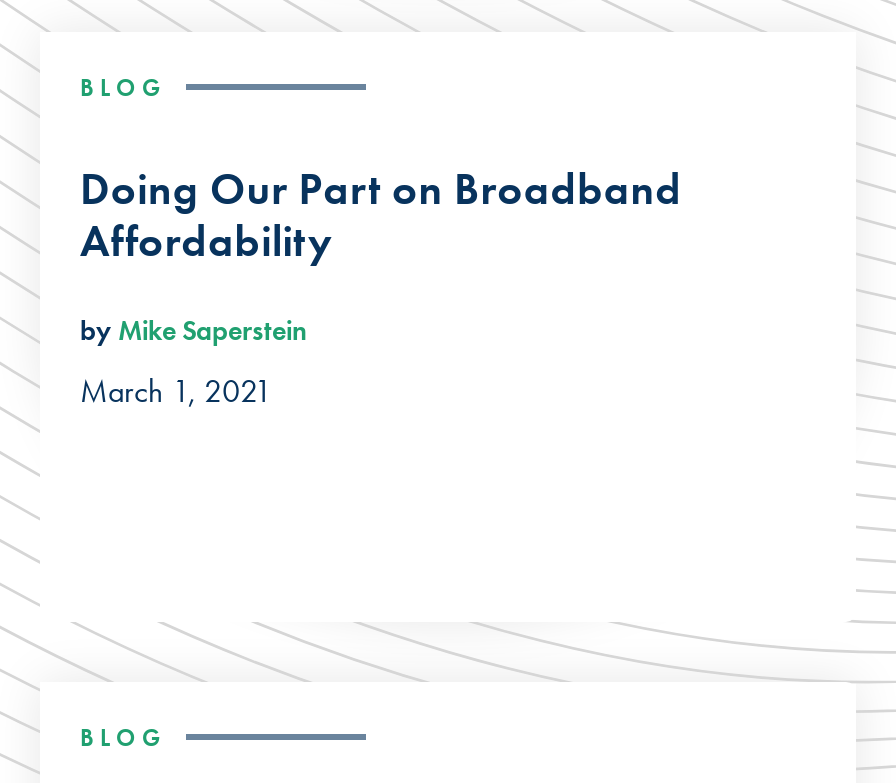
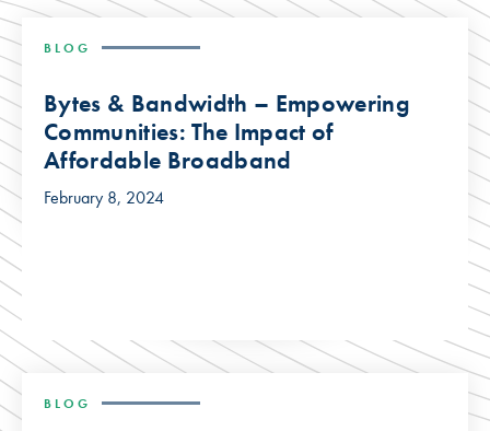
- Doing Our Part on Broadband
- Affordability
- by Mike Saperstein
- March 1, 2021
+ Bytes & Bandwidth – Empowering
+ Communities: The Impact of
+ Affordable Broadband
+ February 8, 2024
